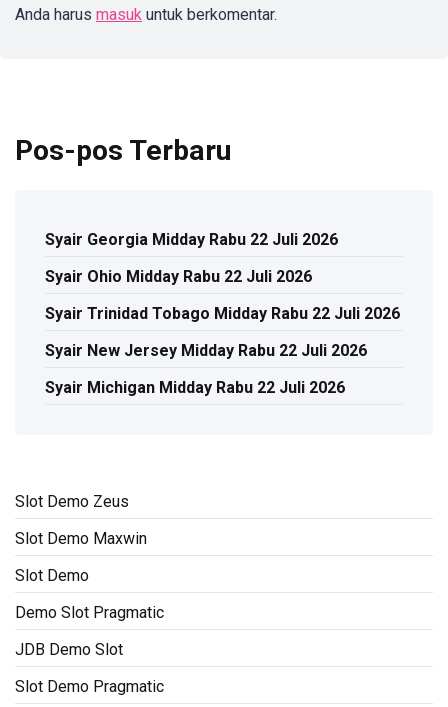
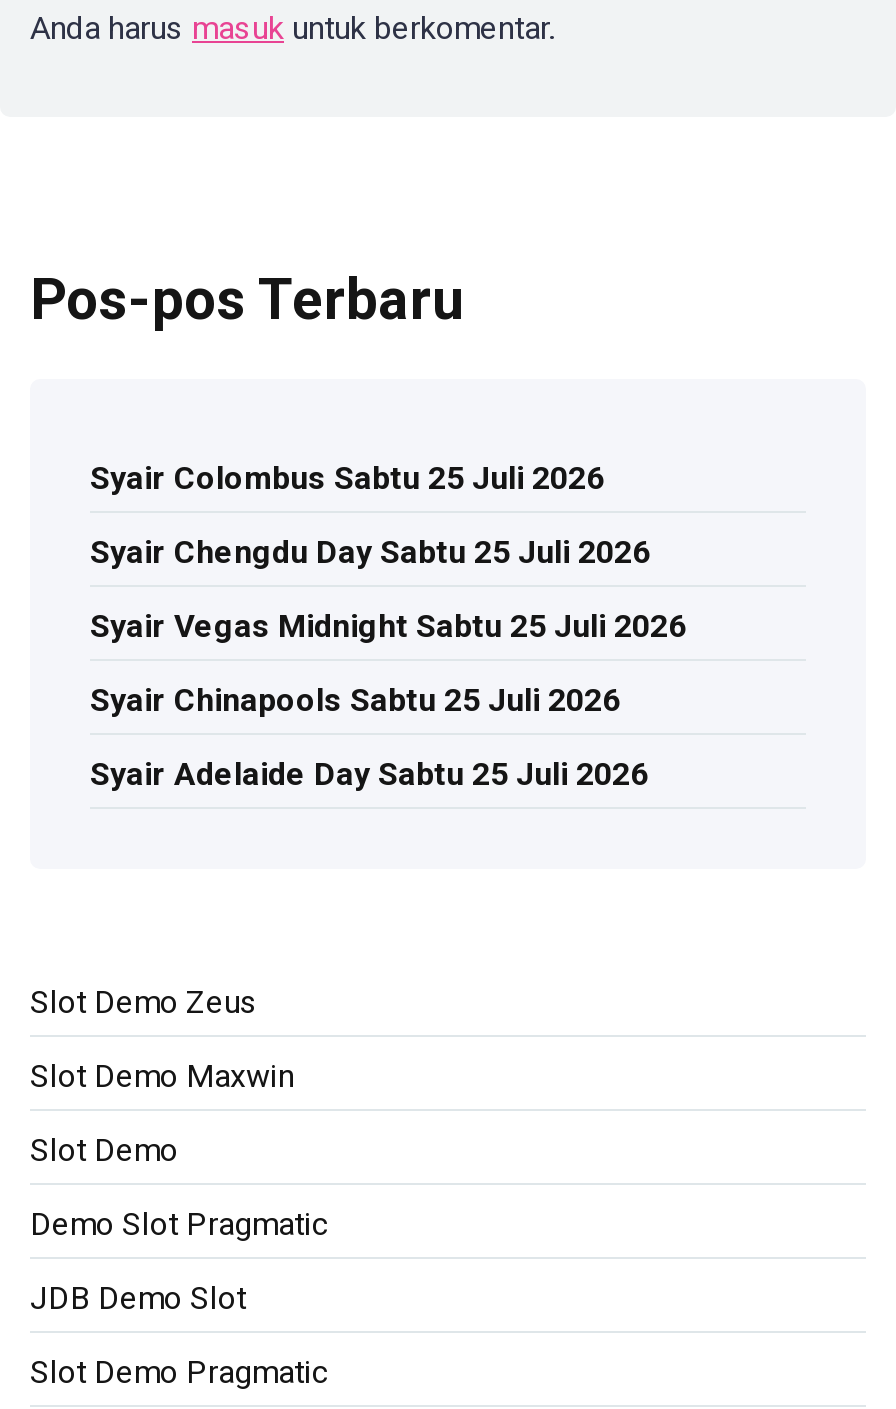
- Syair Georgia Midday Rabu 22 Juli 2026
+ Syair Colombus Sabtu 25 Juli 2026

- Syair Ohio Midday Rabu 22 Juli 2026
+ Syair Chengdu Day Sabtu 25 Juli 2026

- Syair Trinidad Tobago Midday Rabu 22 Juli 2026
+ Syair Vegas Midnight Sabtu 25 Juli 2026

- Syair New Jersey Midday Rabu 22 Juli 2026
+ Syair Chinapools Sabtu 25 Juli 2026

- Syair Michigan Midday Rabu 22 Juli 2026
+ Syair Adelaide Day Sabtu 25 Juli 2026
